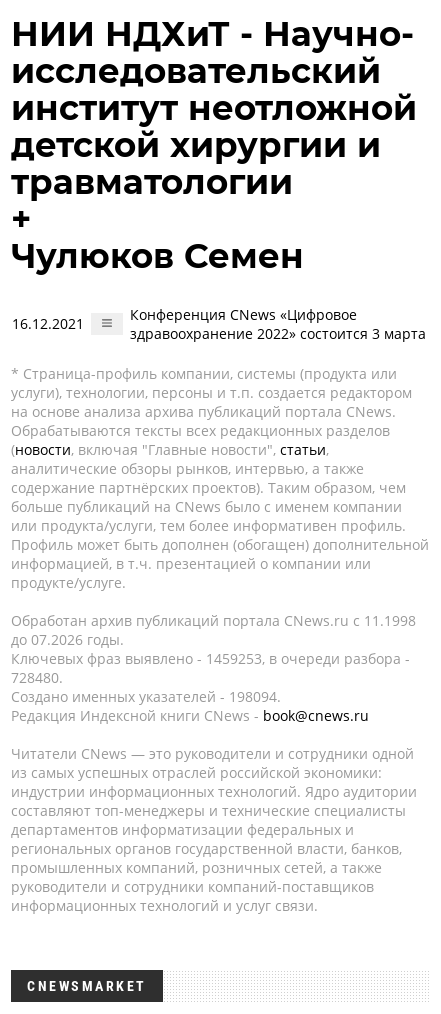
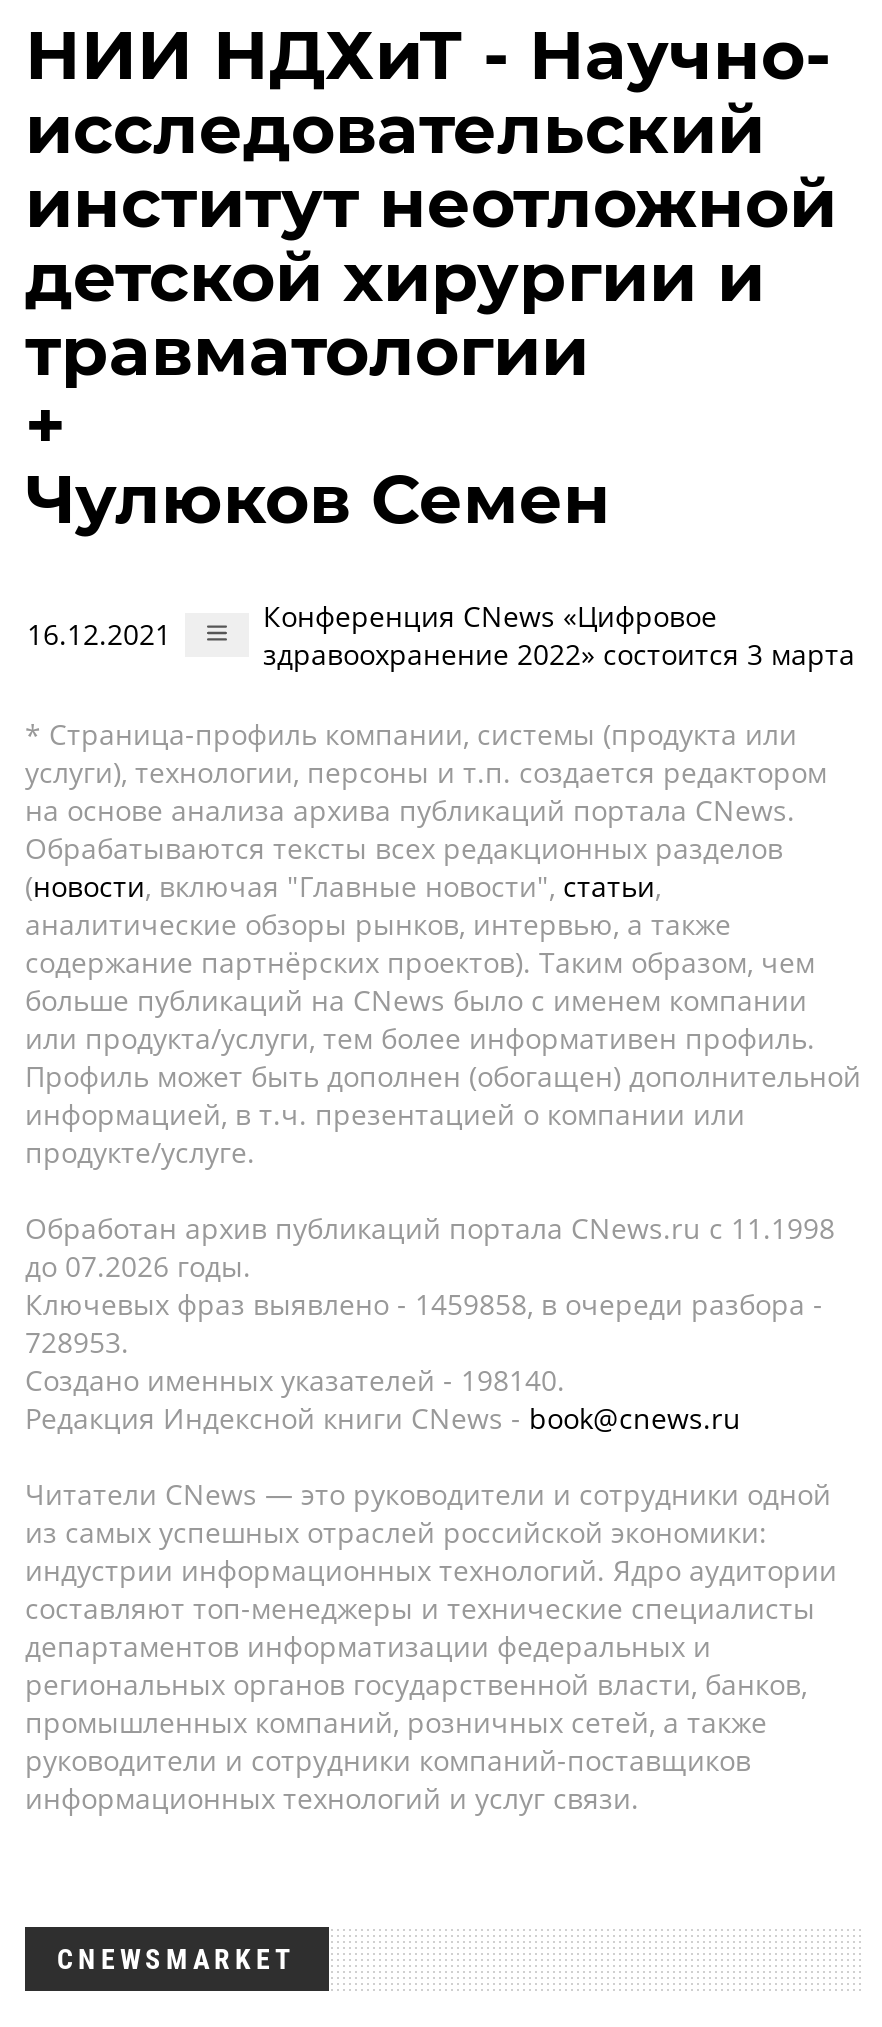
- Ключевых фраз выявлено - 1459253, в очереди разбора -
+ Ключевых фраз выявлено - 1459858, в очереди разбора -

- 728480.
+ 728953.

- Создано именных указателей - 198094.
+ Создано именных указателей - 198140.
